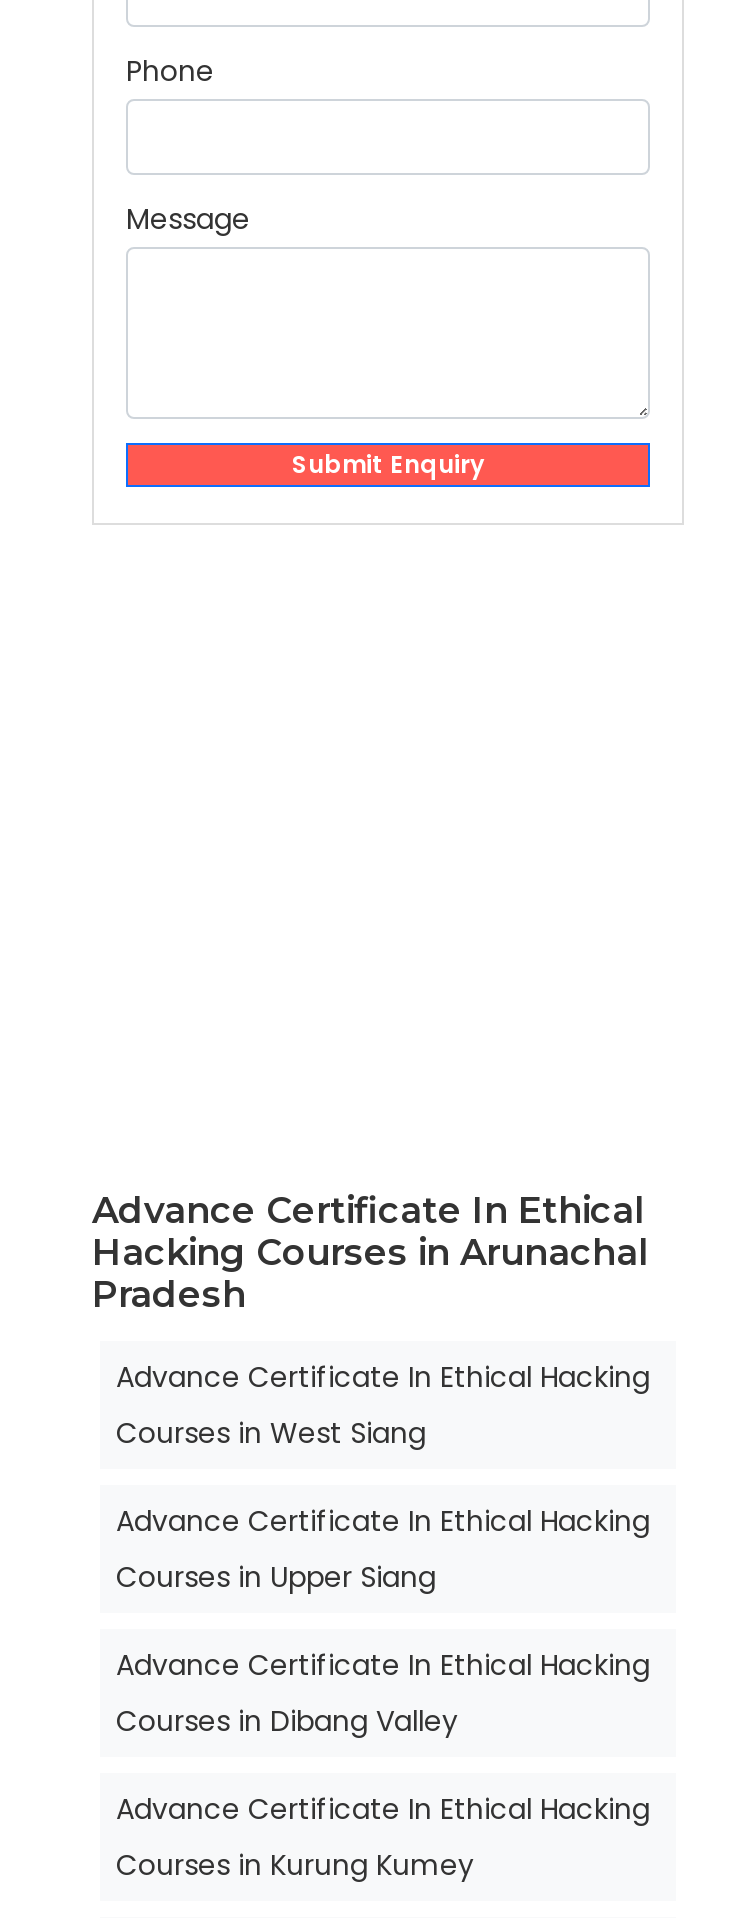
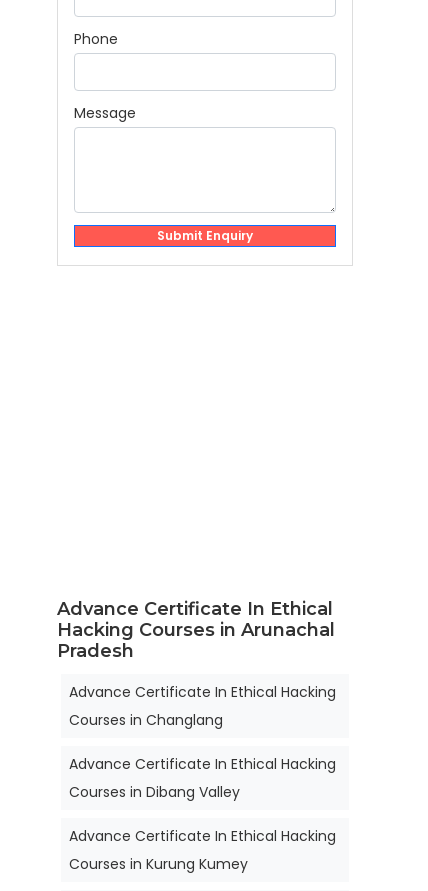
- Courses in West Siang
- Advance Certificate In Ethical Hacking
- Courses in Upper Siang
+ Courses in Changlang
